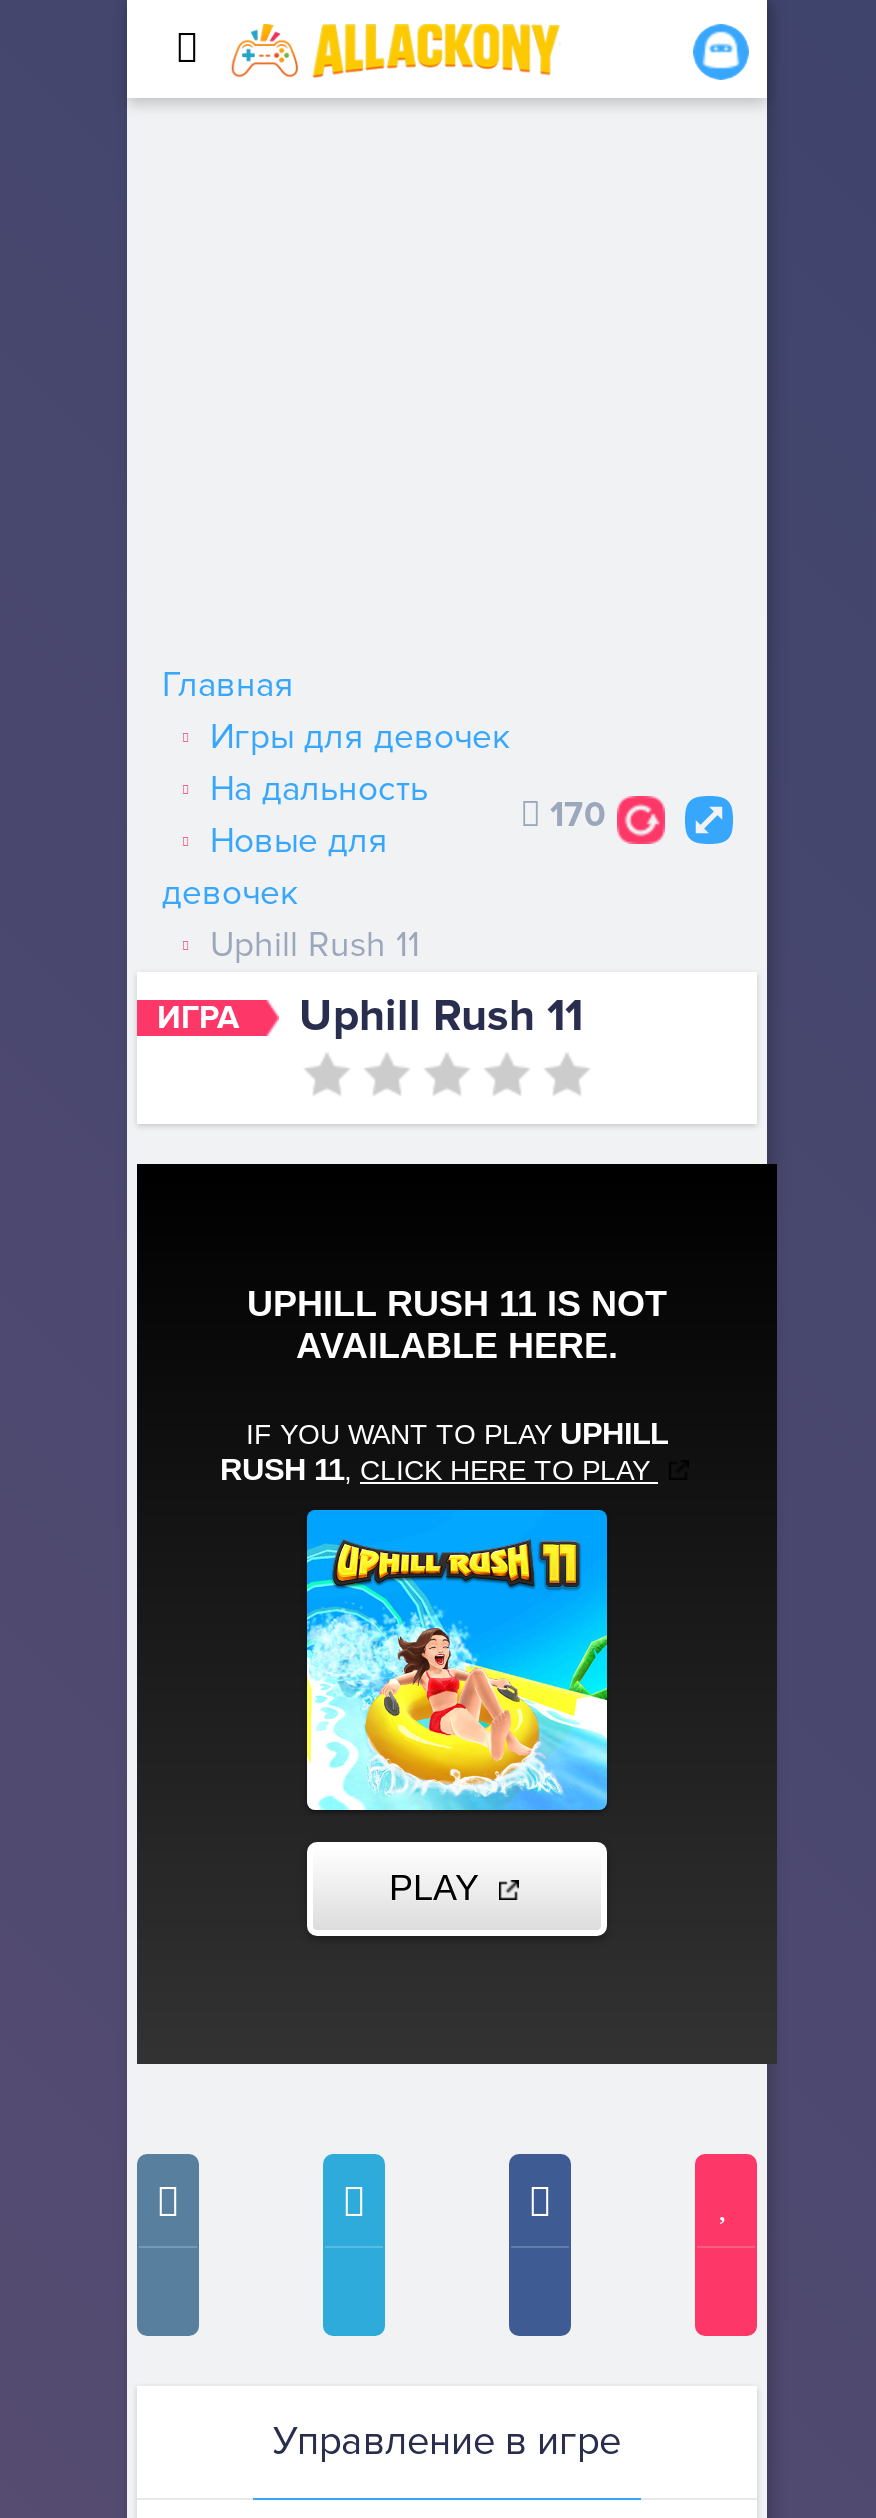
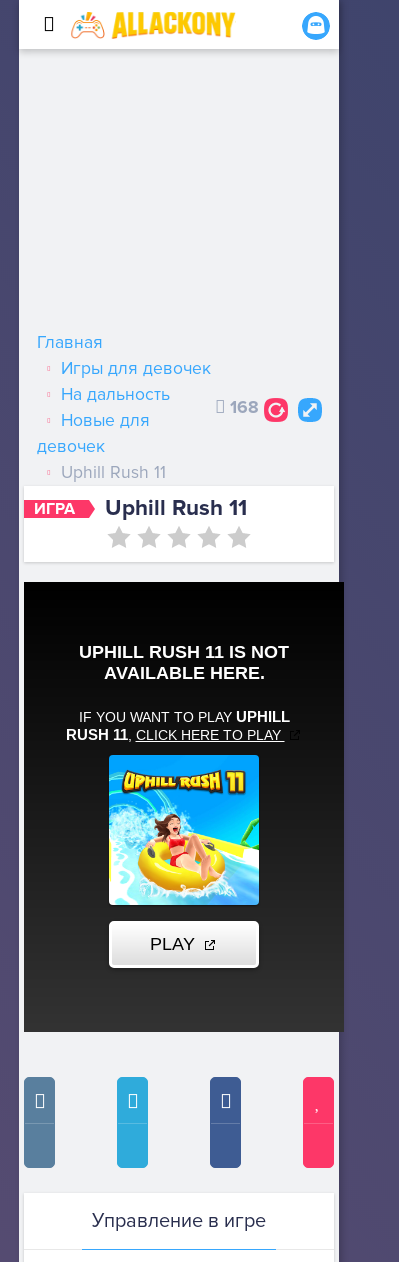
- 170
+ 168
